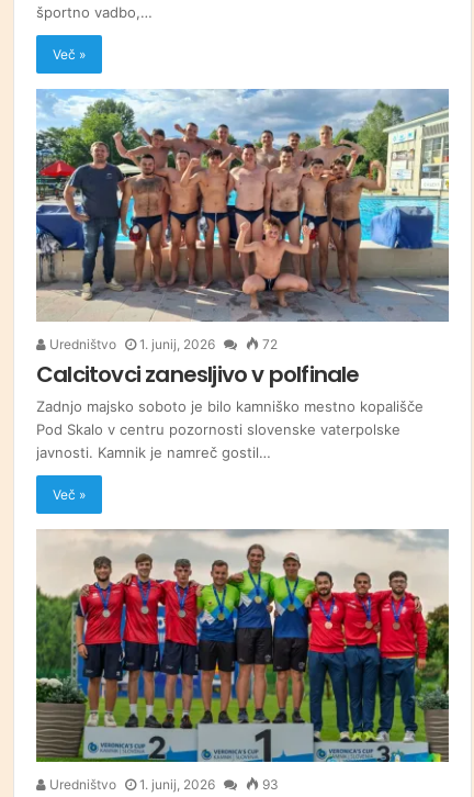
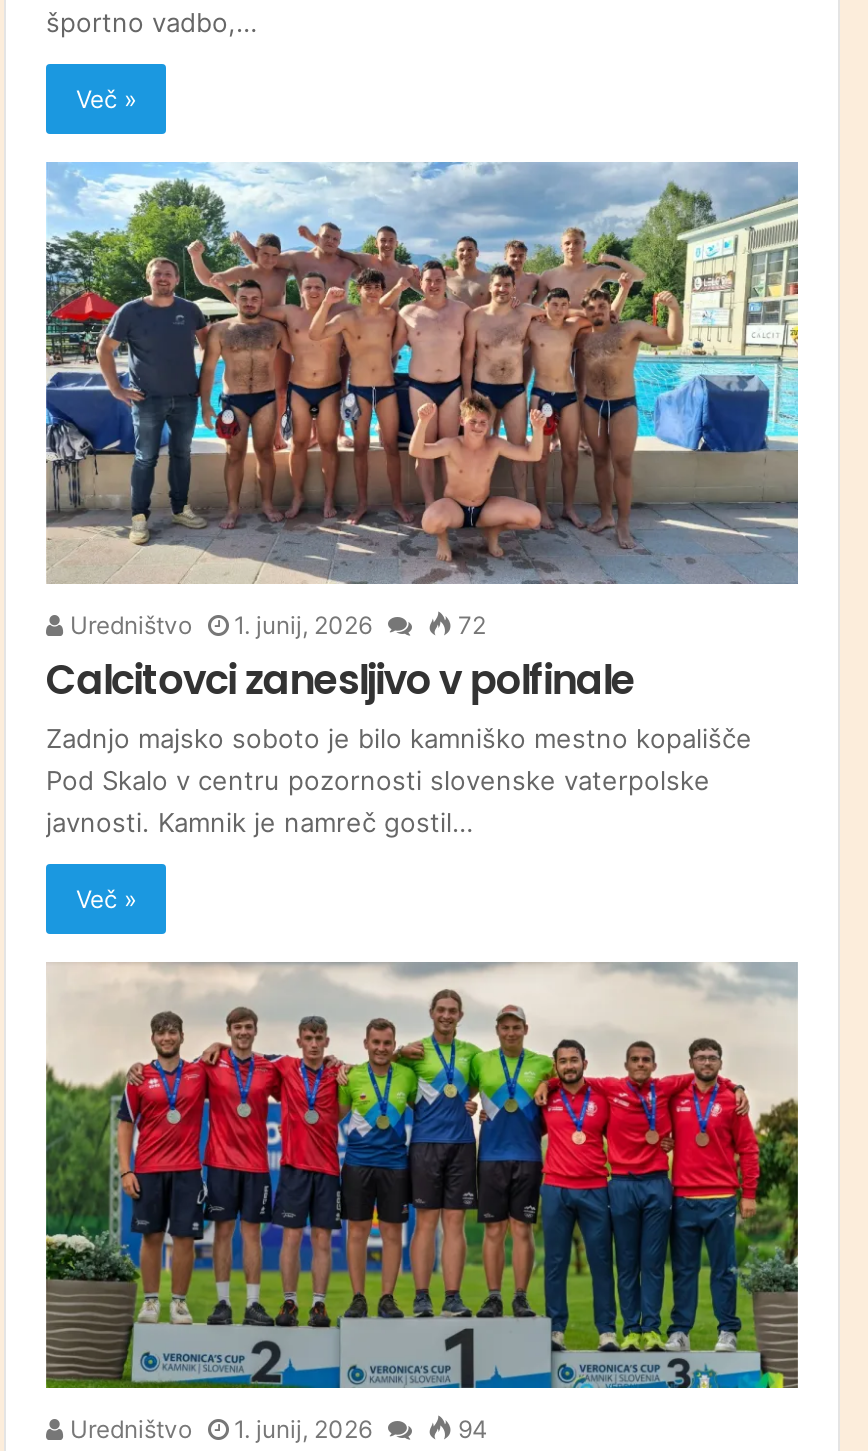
- 93
+ 94
